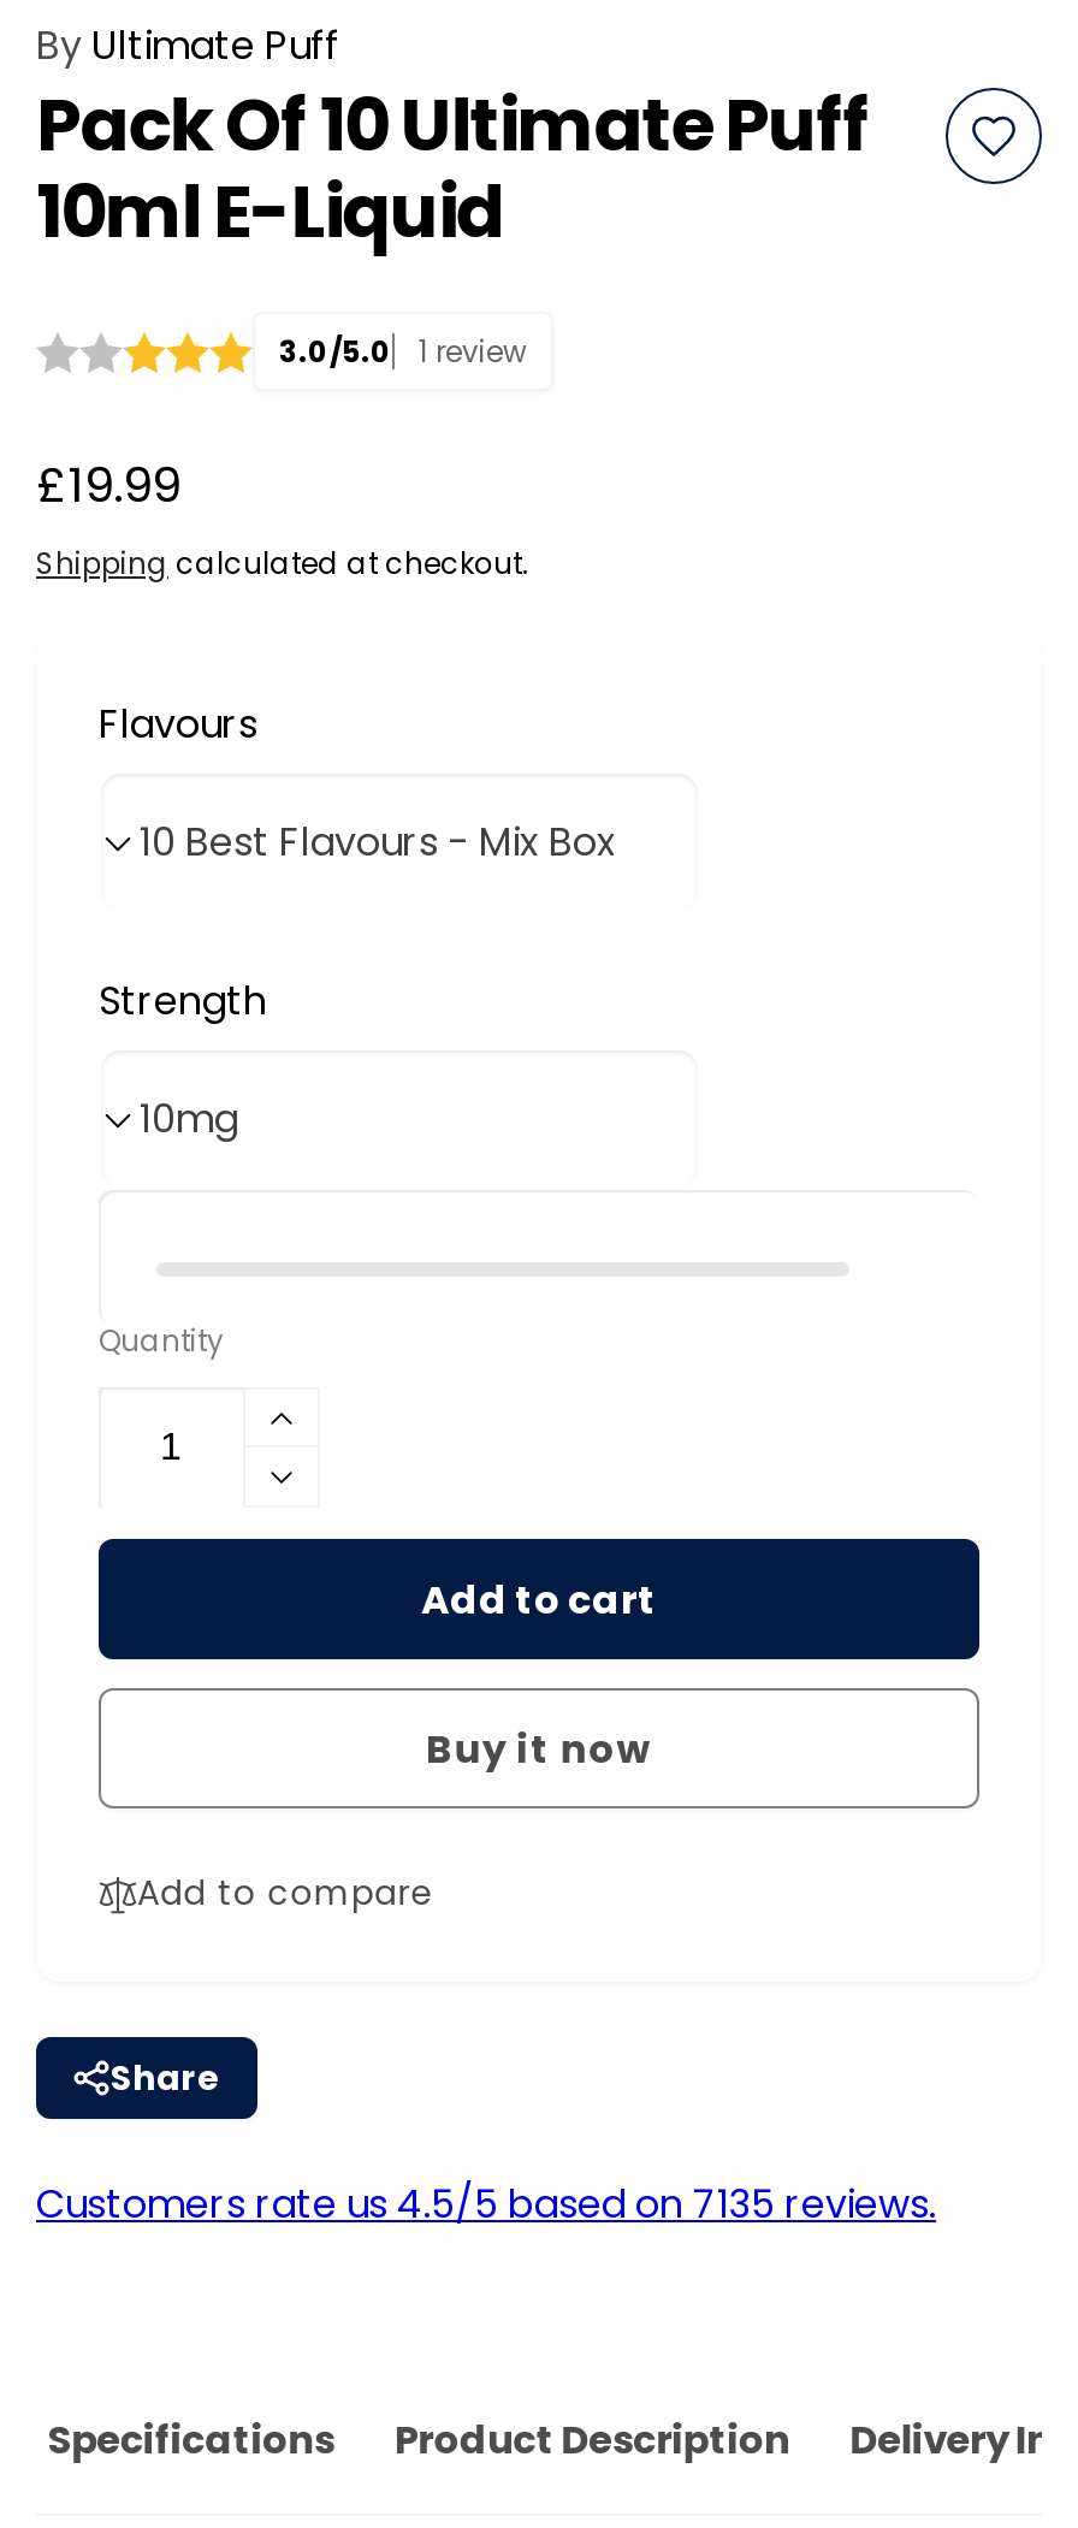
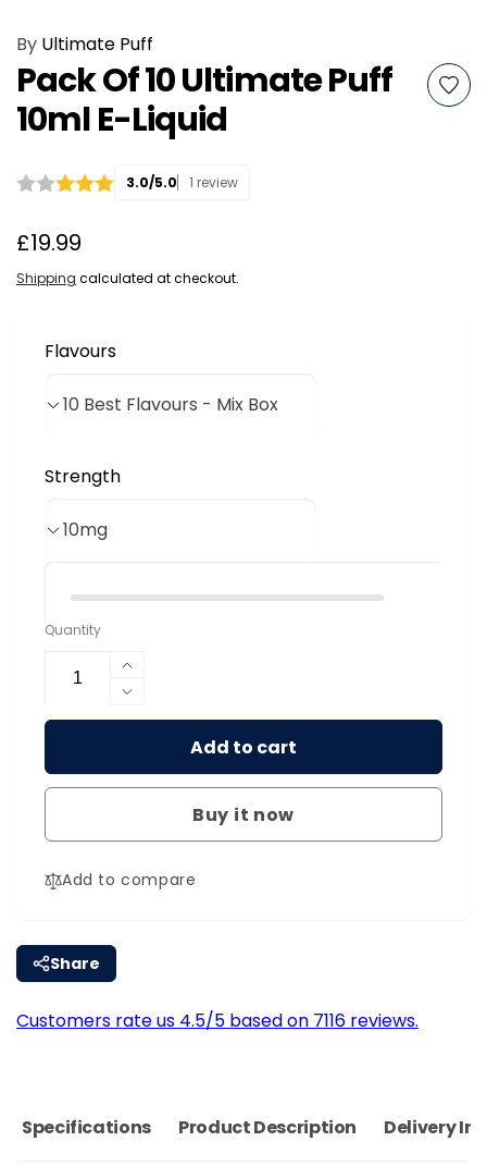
- Customers rate us 4.5/5 based on 7135 reviews.
+ Customers rate us 4.5/5 based on 7116 reviews.
